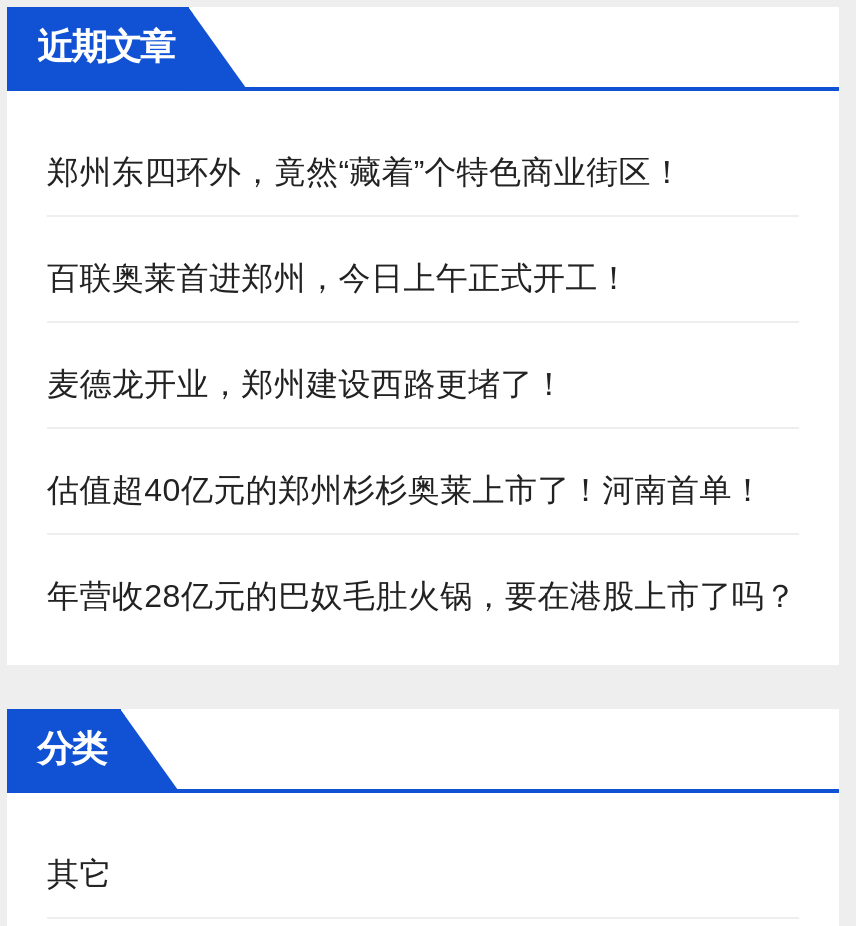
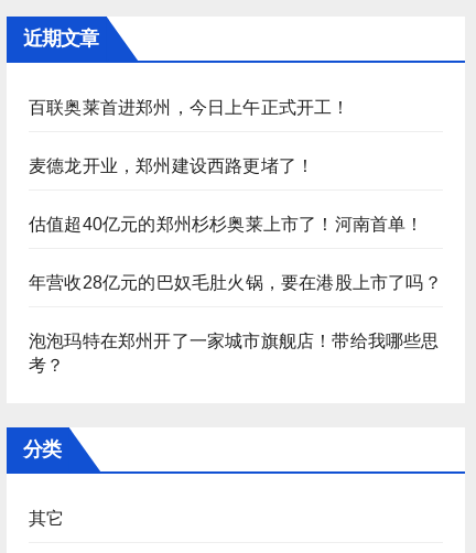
- 郑州东四环外，竟然“藏着”个特色商业街区！

moved up: 百联奥莱首进郑州，今日上午正式开工！ | 麦德龙开业，郑州建设西路更堵了！ | 估值超40亿元的郑州杉杉奥莱上市了！河南首单！ | 年营收28亿元的巴奴毛肚火锅，要在港股上市了吗？

+ 泡泡玛特在郑州开了一家城市旗舰店！带给我哪些思
+ 考？
